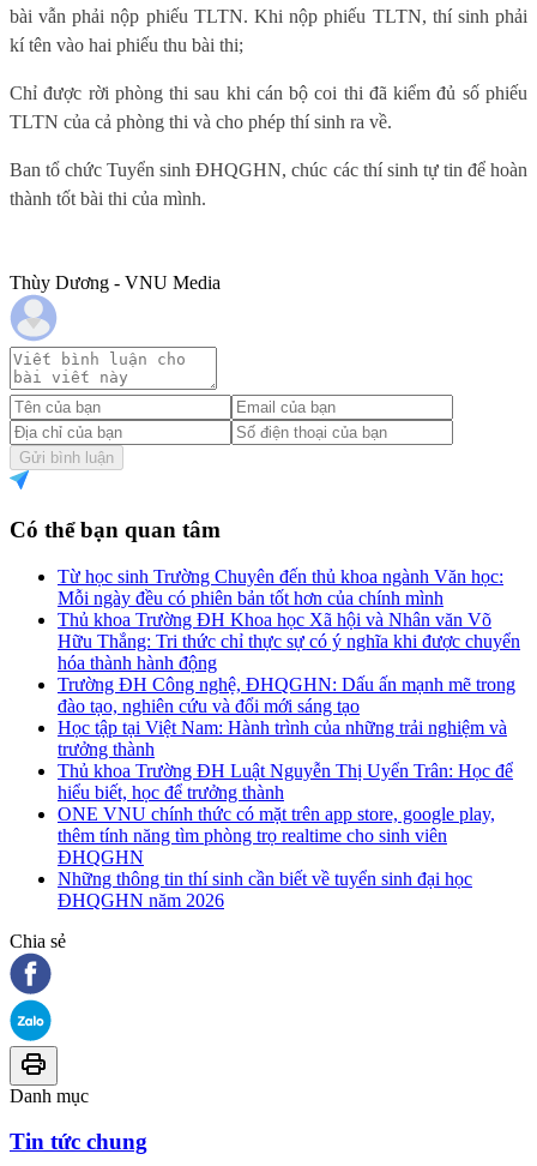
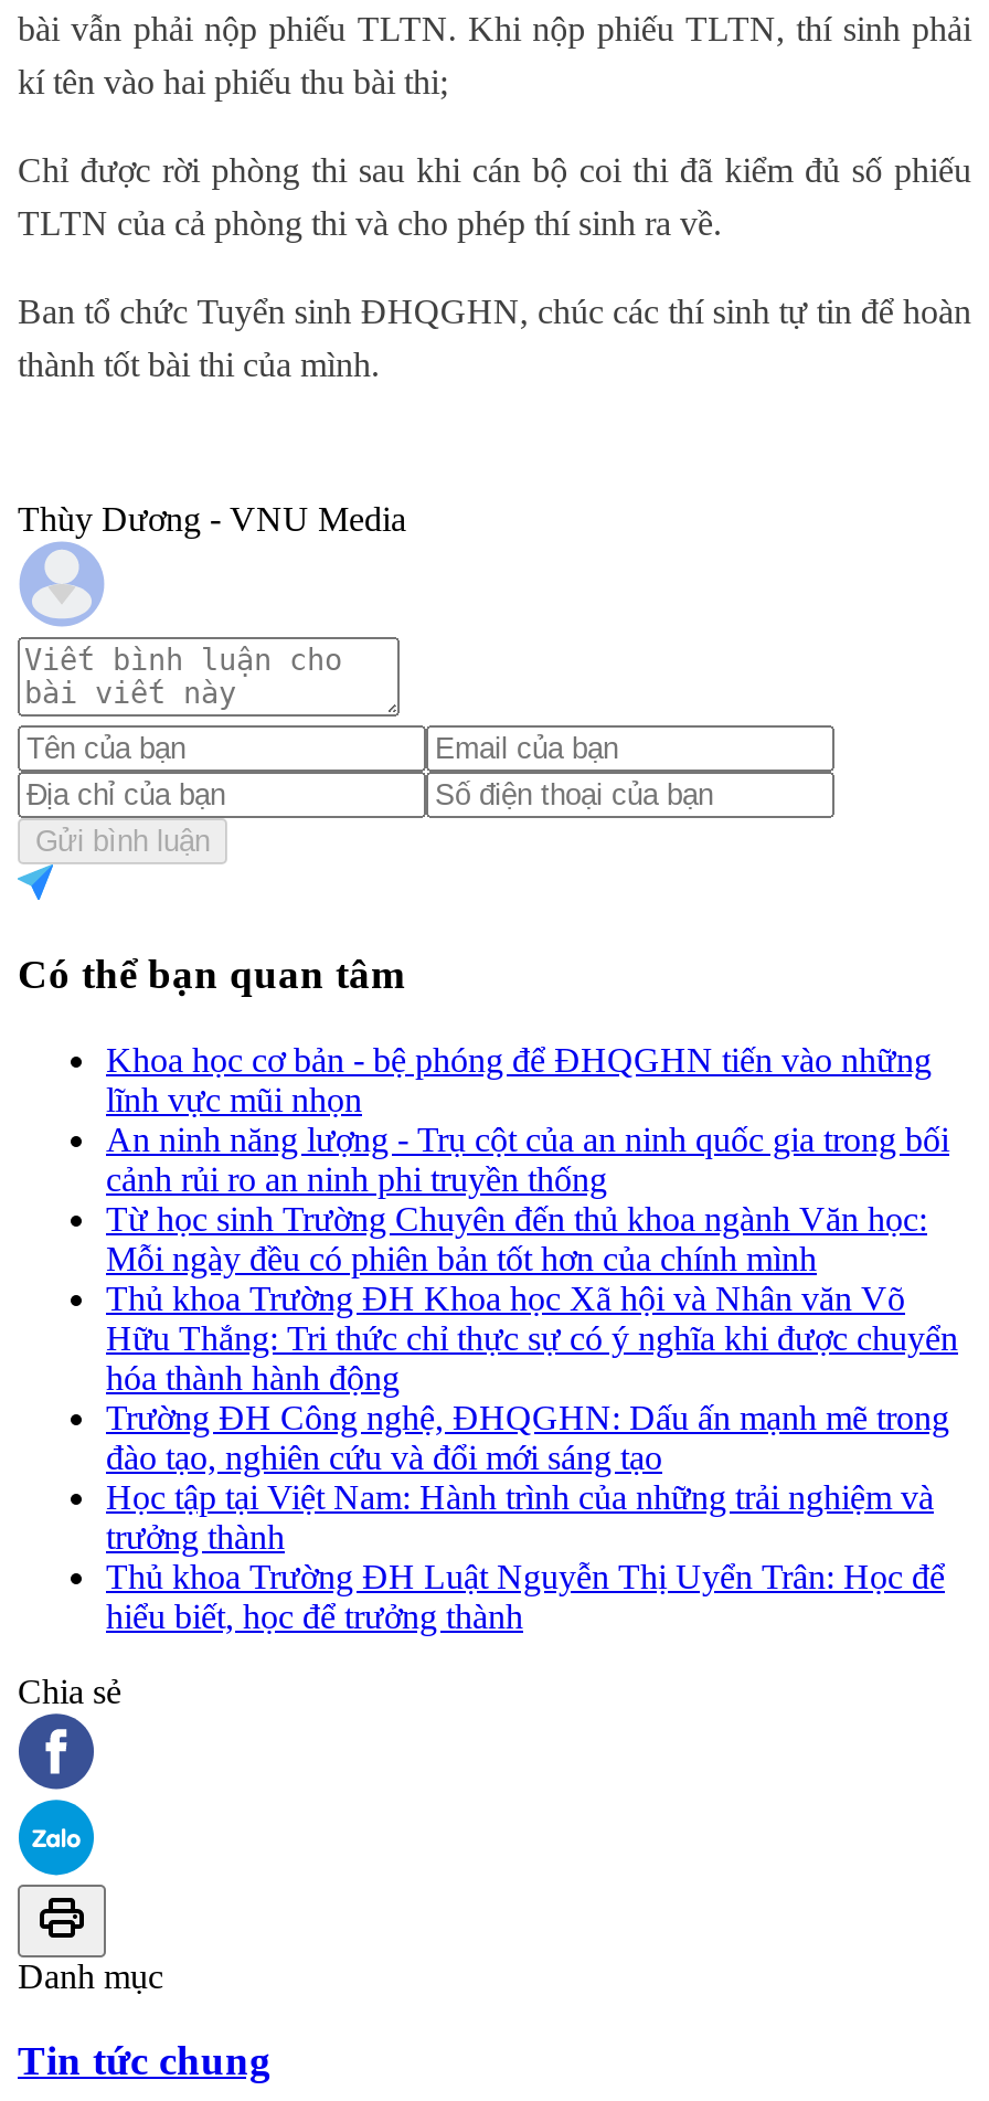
+ Khoa học cơ bản - bệ phóng để ĐHQGHN tiến vào những
+ lĩnh vực mũi nhọn
+ An ninh năng lượng - Trụ cột của an ninh quốc gia trong bối
+ cảnh rủi ro an ninh phi truyền thống

moved down: Từ học sinh Trường Chuyên đến thủ khoa ngành Văn học: | Mỗi ngày đều có phiên bản tốt hơn của chính mình | Thủ khoa Trường ĐH Khoa học Xã hội và Nhân văn Võ | ... | Thủ khoa Trường ĐH Luật Nguyễn Thị Uyển Trân: Học để | hiểu biết, học để trưởng thành

- ONE VNU chính thức có mặt trên app store, google play,
- thêm tính năng tìm phòng trọ realtime cho sinh viên
- ĐHQGHN
- Những thông tin thí sinh cần biết về tuyển sinh đại học
- ĐHQGHN năm 2026
